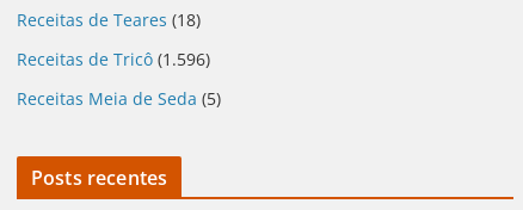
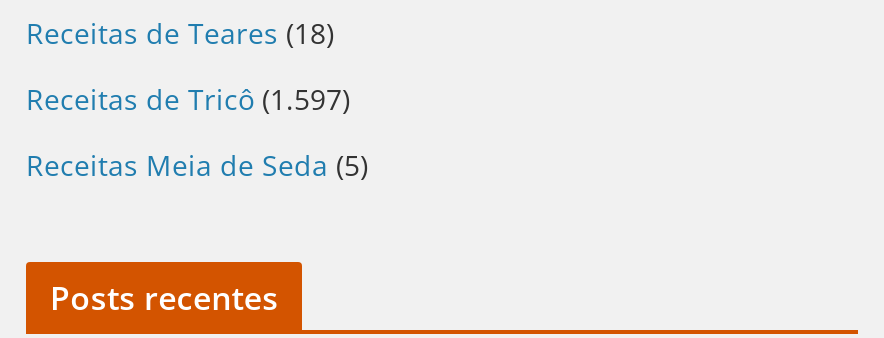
- Receitas de Tricô (1.596)
+ Receitas de Tricô (1.597)
